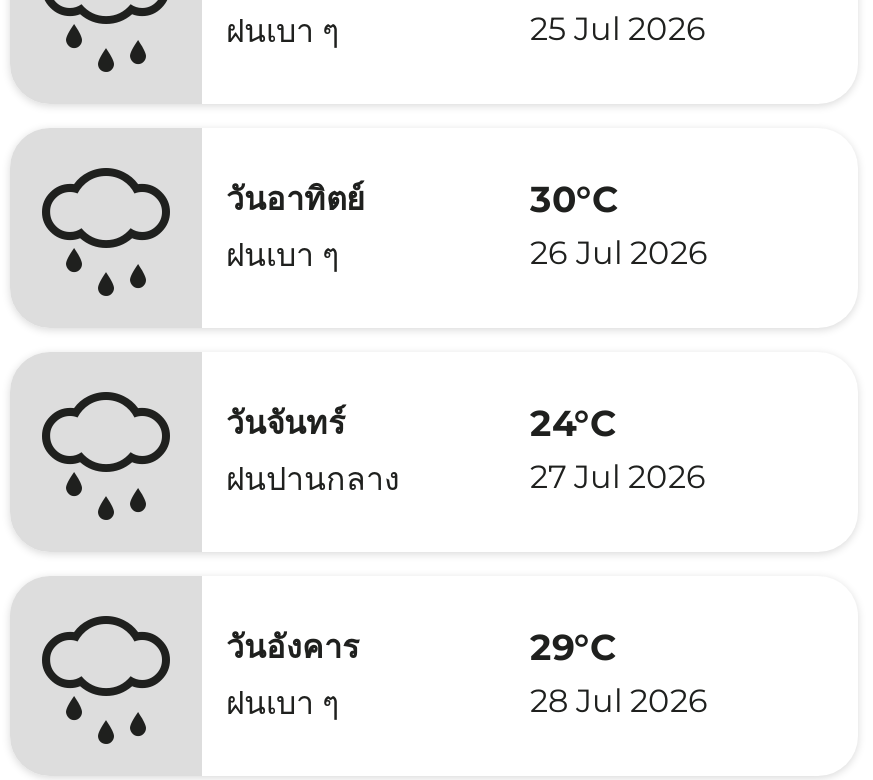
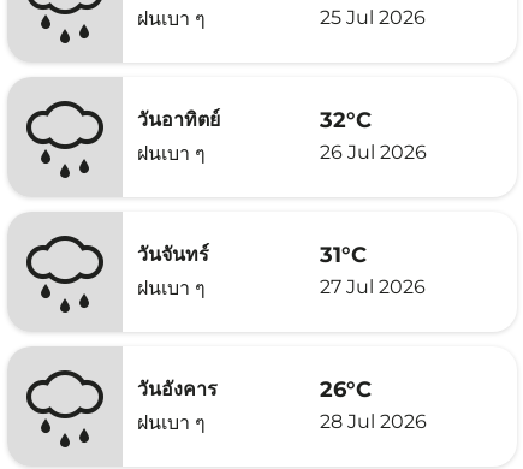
- 30°C
+ 32°C

- 24°C
+ 31°C

- ฝนปานกลาง
+ ฝนเบา ๆ

- 29°C
+ 26°C
